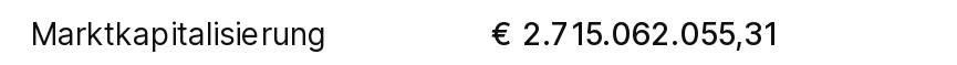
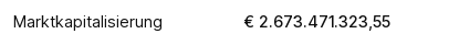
- €2.715.062.055,31
+ €2.673.471.323,55
